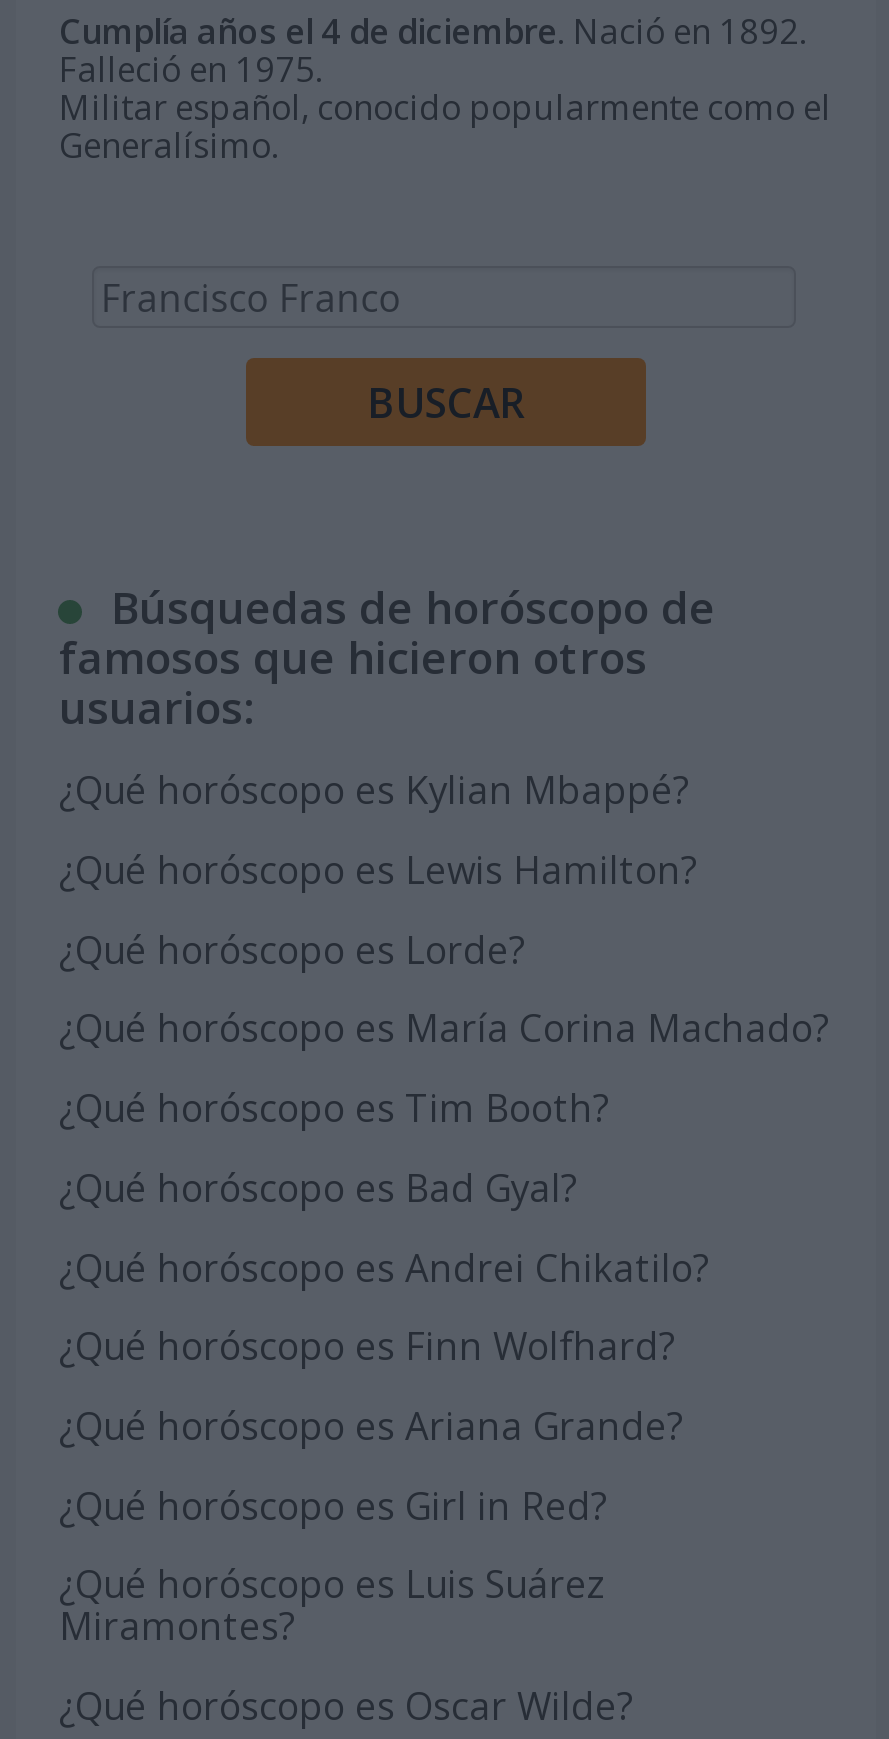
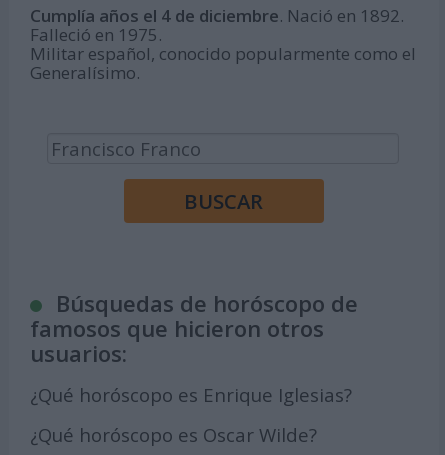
- ¿Qué horóscopo es Kylian Mbappé?
- ¿Qué horóscopo es Lewis Hamilton?
- ¿Qué horóscopo es Lorde?
- ¿Qué horóscopo es María Corina Machado?
- ¿Qué horóscopo es Tim Booth?
- ¿Qué horóscopo es Bad Gyal?
- ¿Qué horóscopo es Andrei Chikatilo?
- ¿Qué horóscopo es Finn Wolfhard?
- ¿Qué horóscopo es Ariana Grande?
- ¿Qué horóscopo es Girl in Red?
- ¿Qué horóscopo es Luis Suárez
- Miramontes?
+ ¿Qué horóscopo es Enrique Iglesias?
